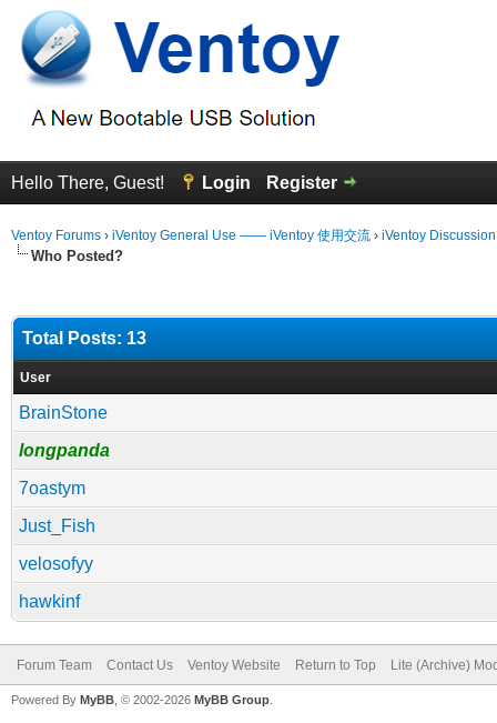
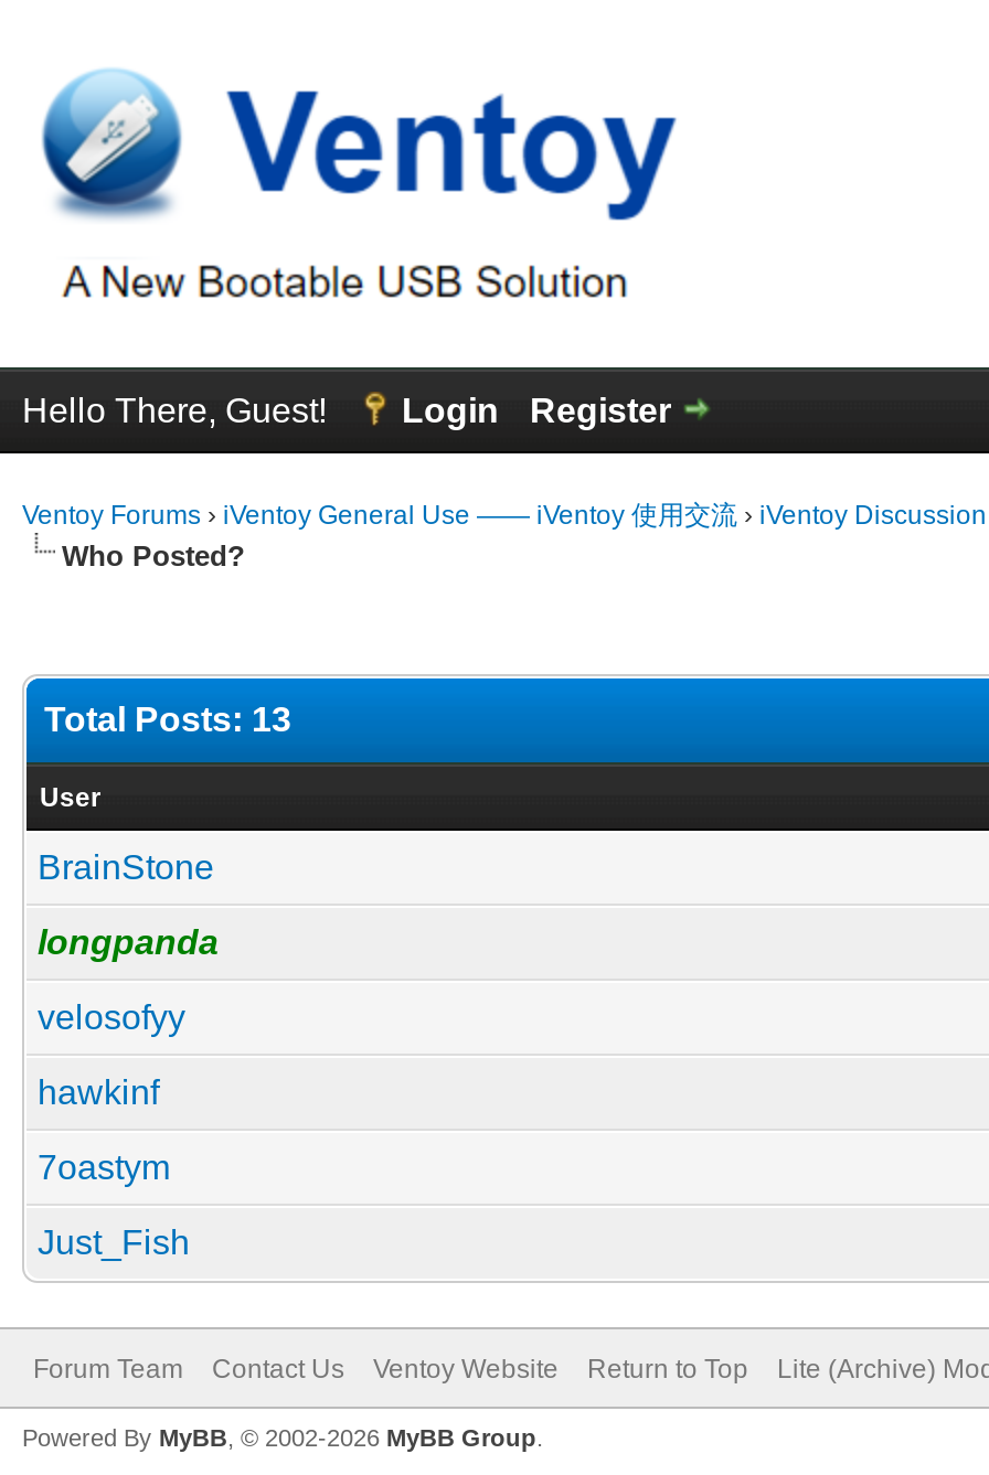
moved down: 7oastym | Just_Fish

moved up: velosofyy | hawkinf
